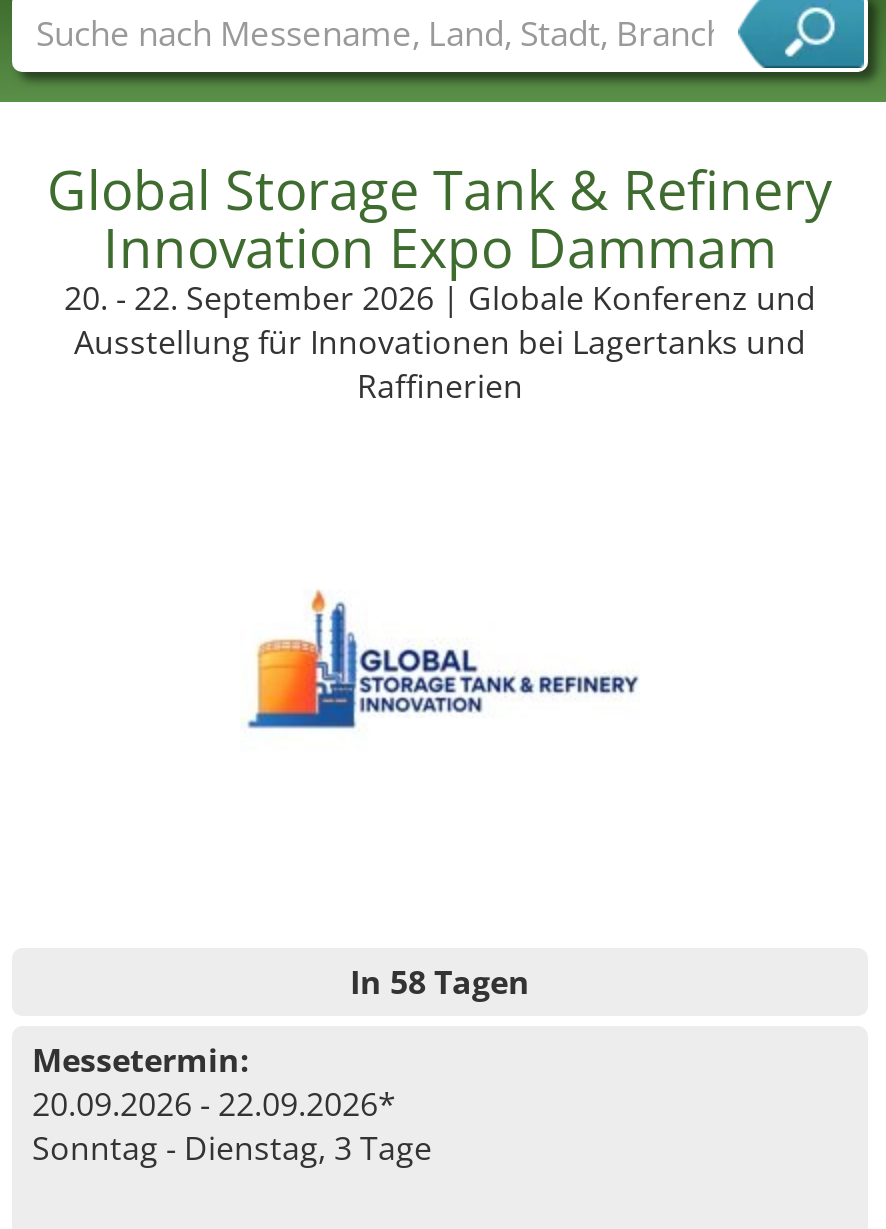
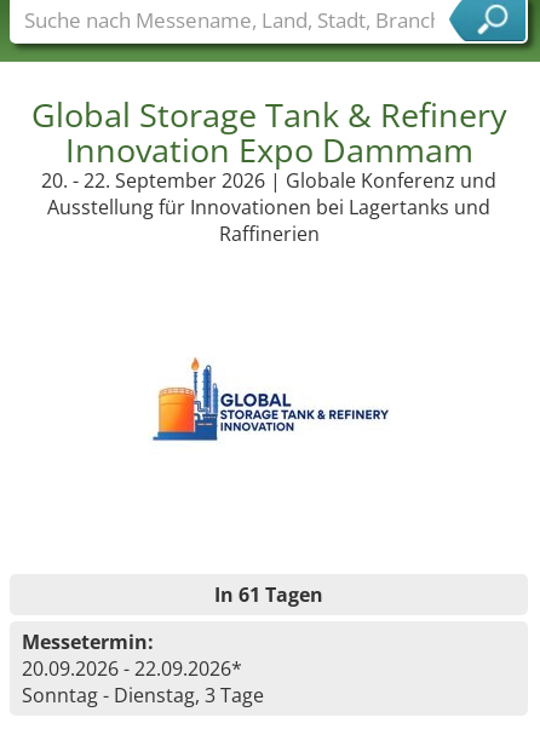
- In 58 Tagen
+ In 61 Tagen
